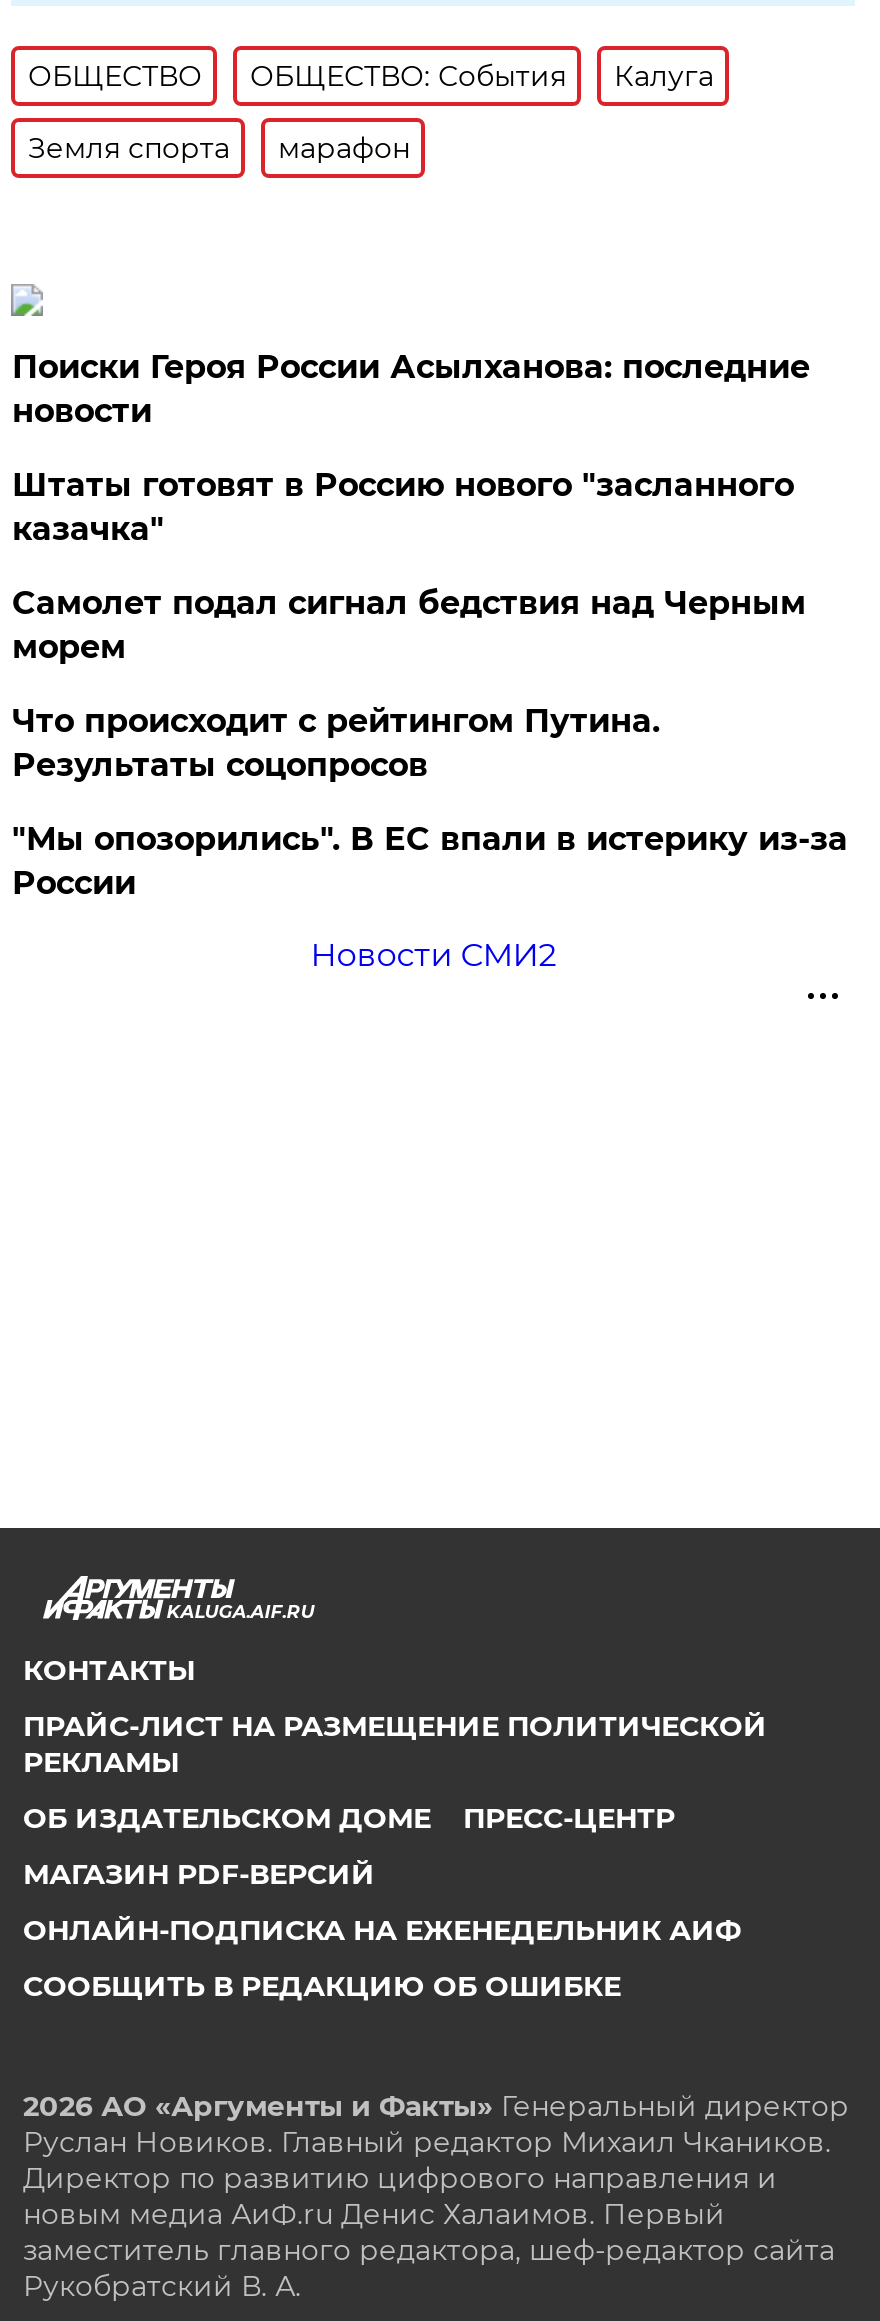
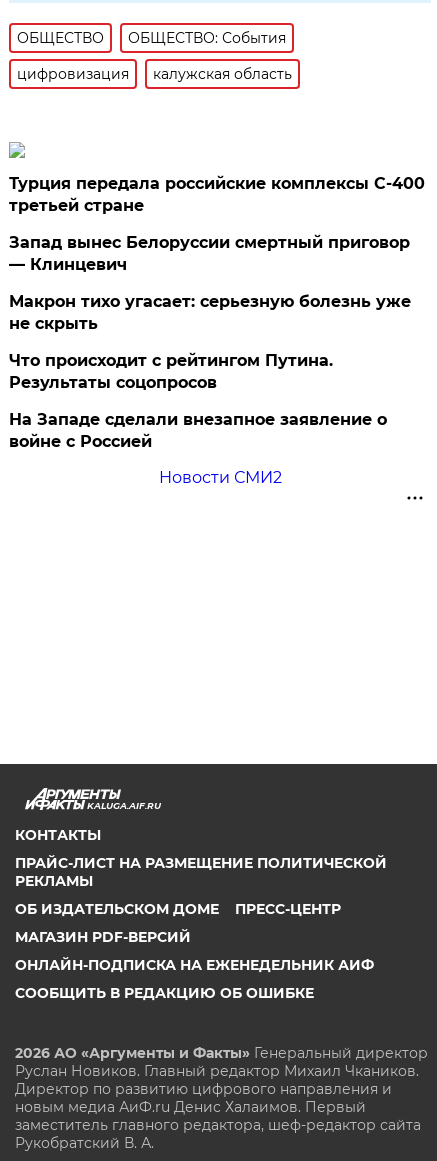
- Калуга
- Земля спорта
- марафон
+ цифровизация
+ калужская область

- Поиски Героя России Асылханова: последние
- новости
- Штаты готовят в Россию нового "засланного
- казачка"
- Самолет подал сигнал бедствия над Черным
- морем
+ Турция передала российские комплексы С-400
+ третьей стране
+ Запад вынес Белоруссии смертный приговор
+ — Клинцевич
+ Макрон тихо угасает: серьезную болезнь уже
+ не скрыть

- "Мы опозорились". В ЕС впали в истерику из-за
- России
+ На Западе сделали внезапное заявление о
+ войне с Россией
